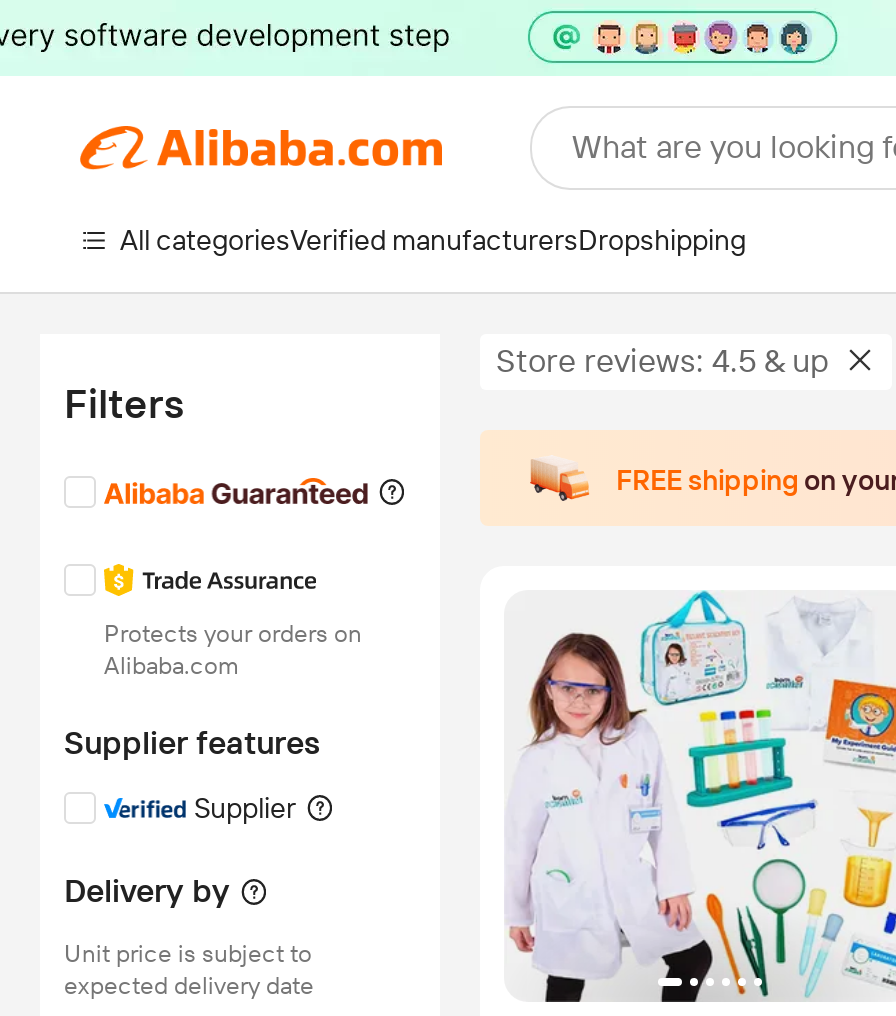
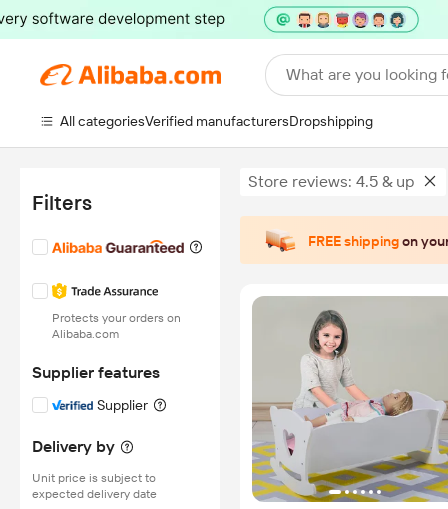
- [image]
+ [image]
